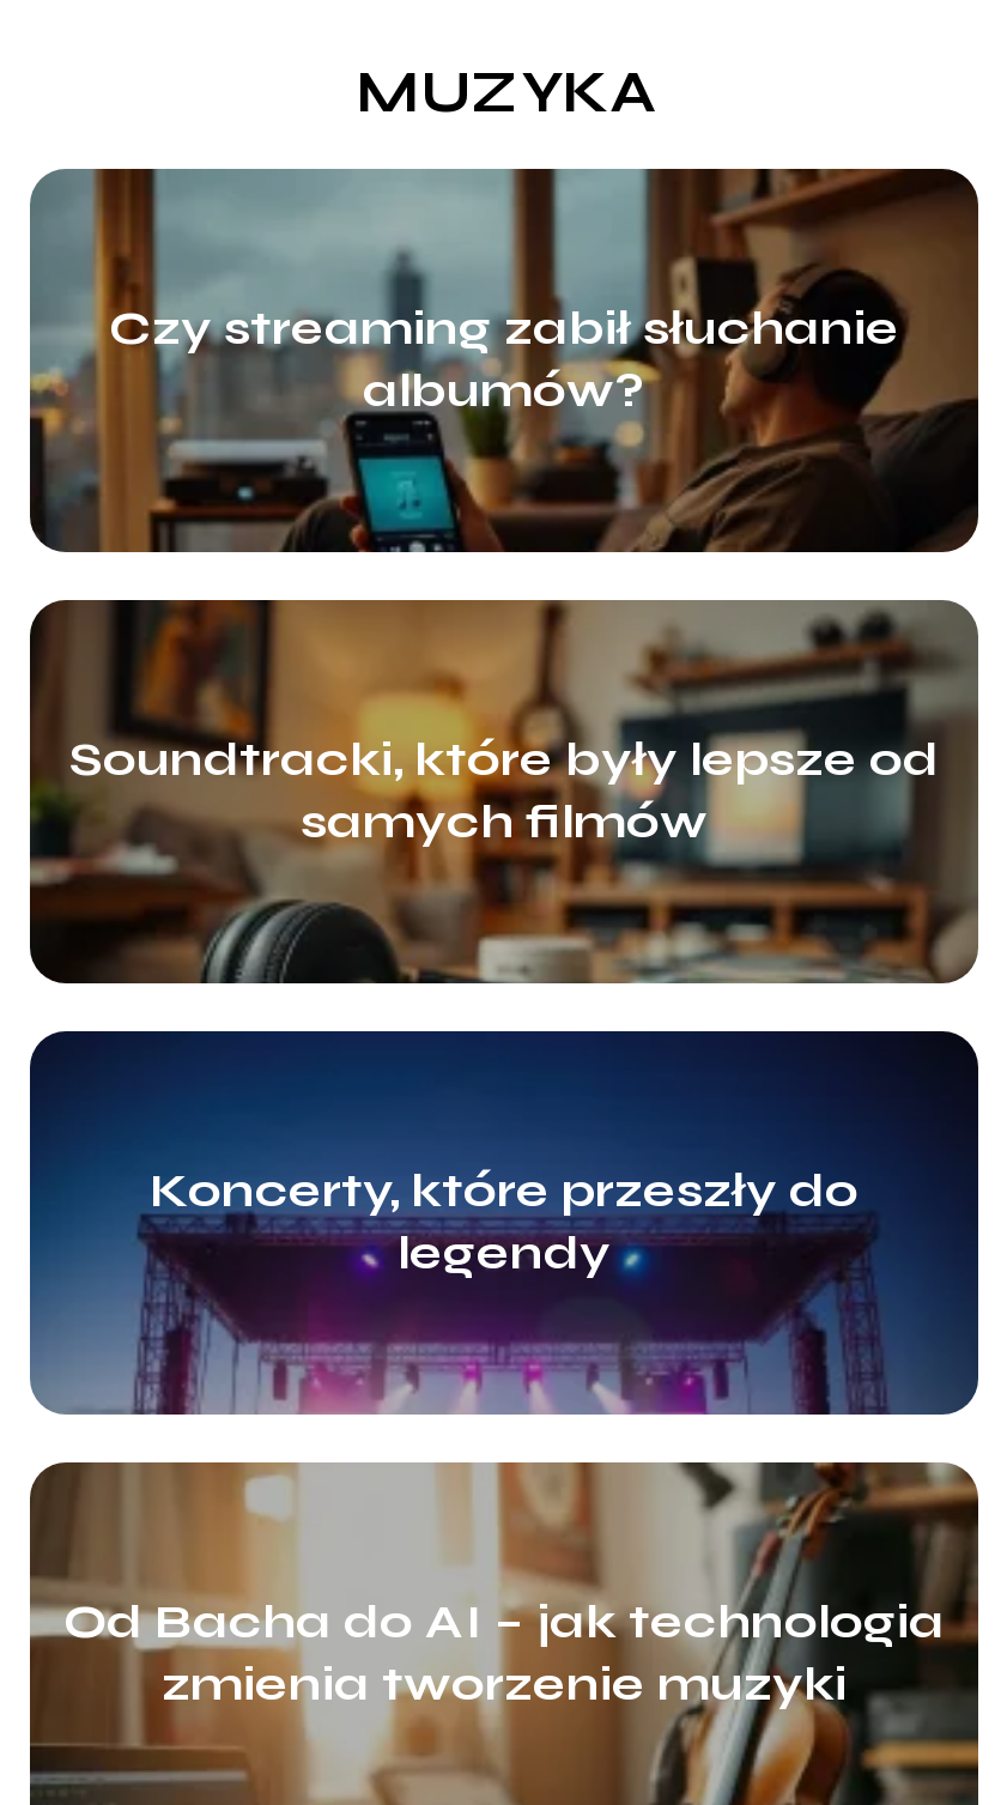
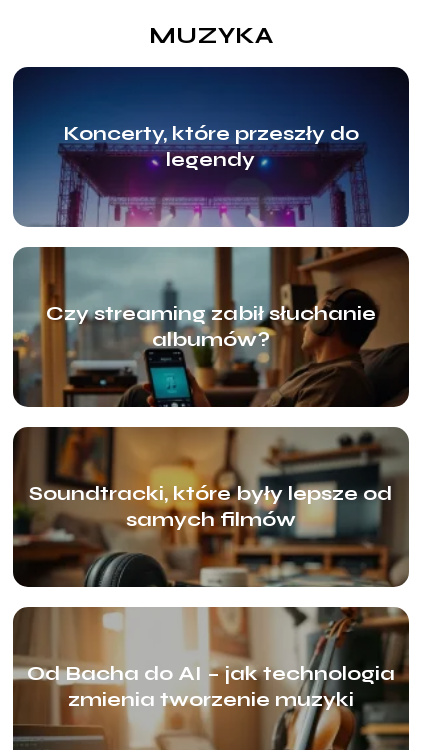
moved down: [image] | Czy streaming zabił słuchanie | albumów? | Soundtracki, które były lepsze od | samych filmów

moved down: [image]

moved up: [image] | Koncerty, które przeszły do | legendy
